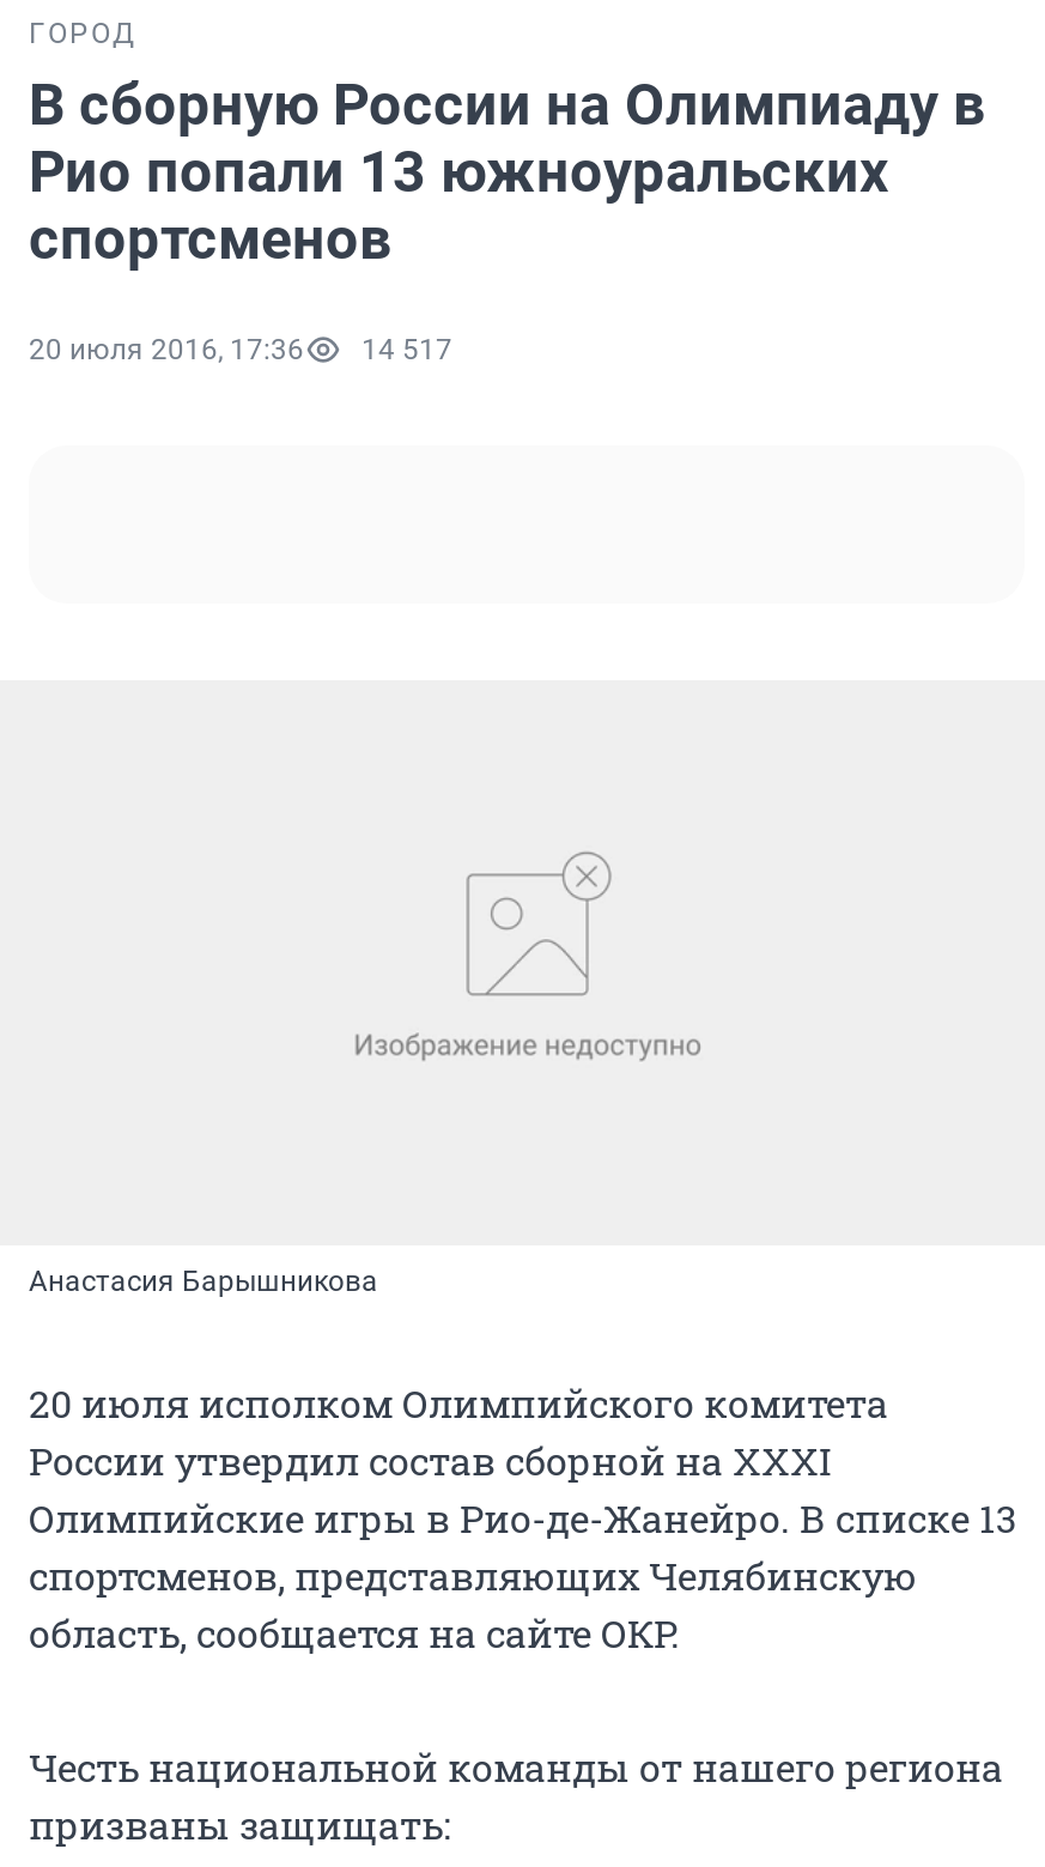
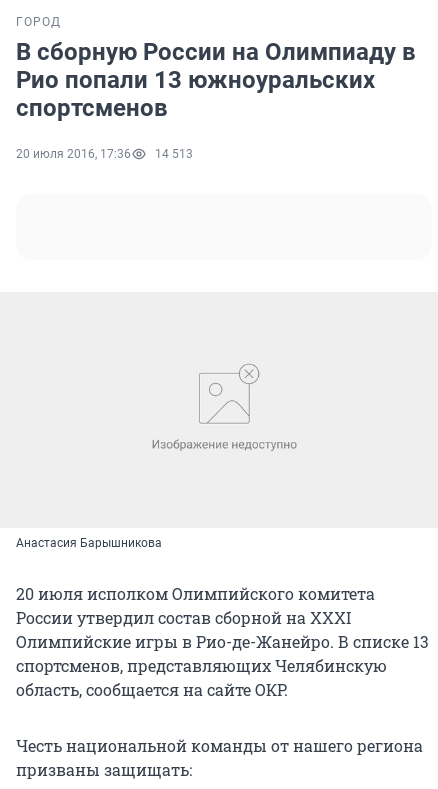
- 20 июля 2016, 17:36 14 517
+ 20 июля 2016, 17:36 14 513
